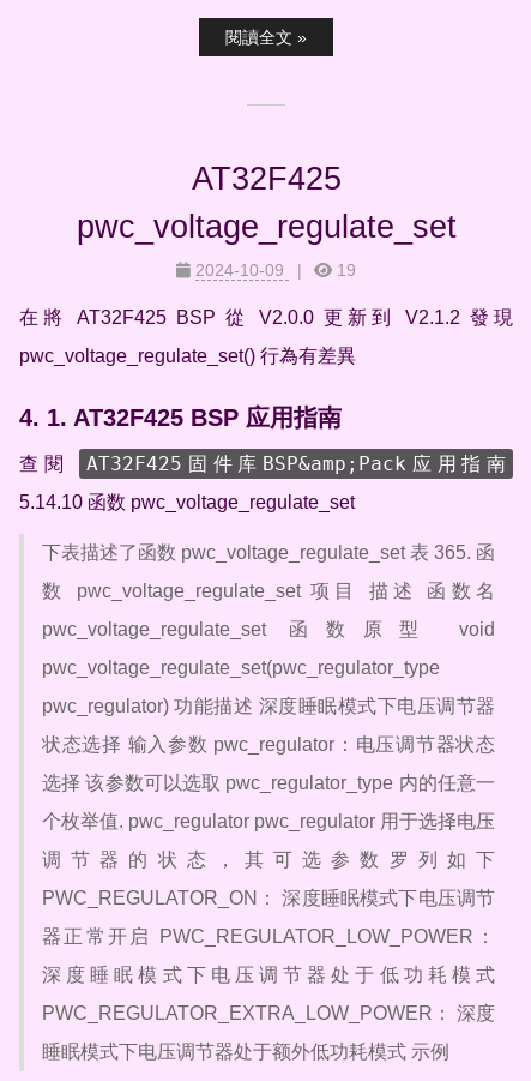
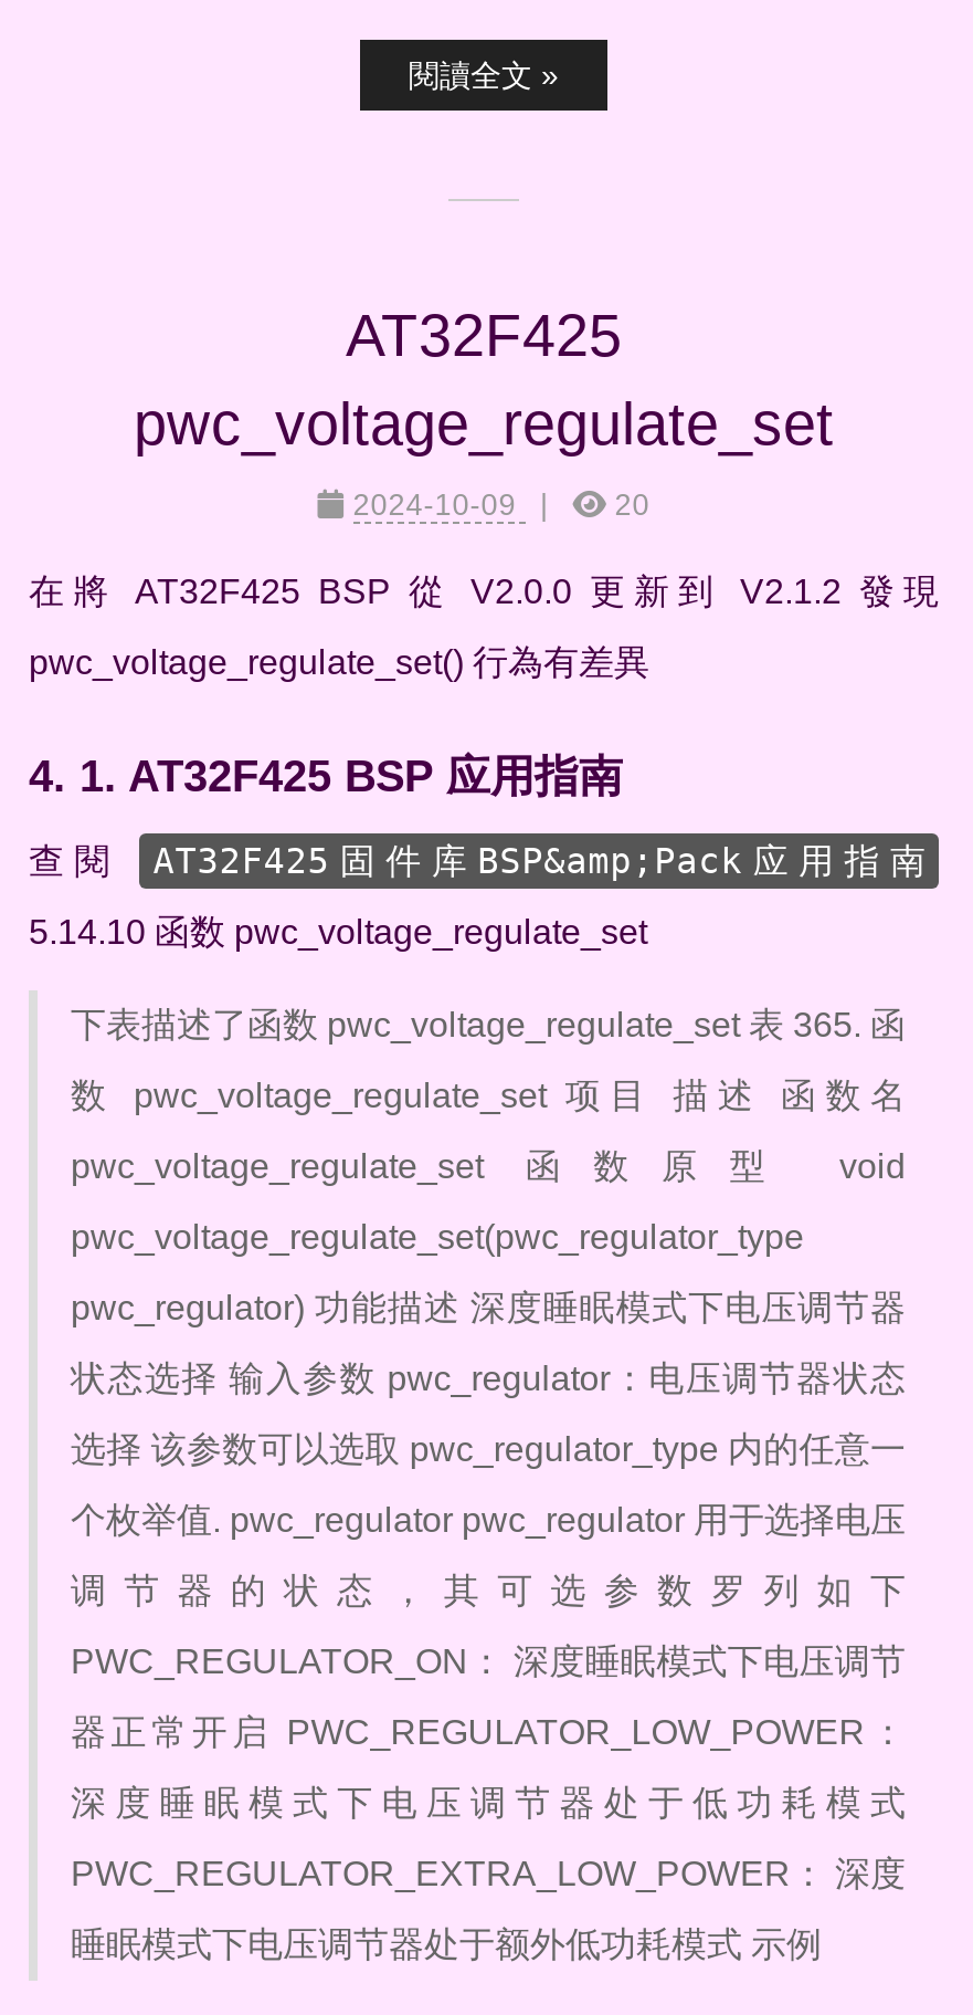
- 19
+ 20
